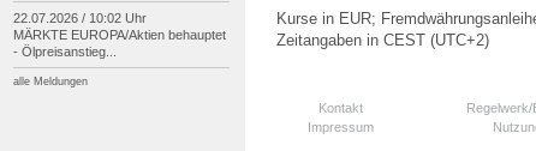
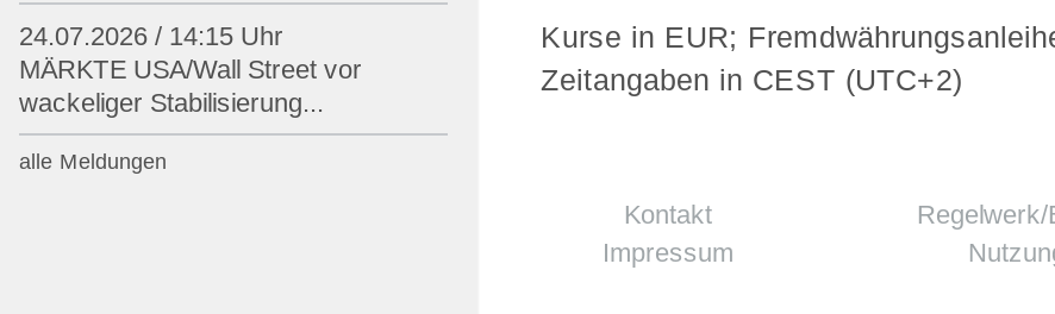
- 22.07.2026 / 10:02 Uhr
- MÄRKTE EUROPA/Aktien behauptet
- - Ölpreisanstieg...
+ 24.07.2026 / 14:15 Uhr
+ MÄRKTE USA/Wall Street vor
+ wackeliger Stabilisierung...
